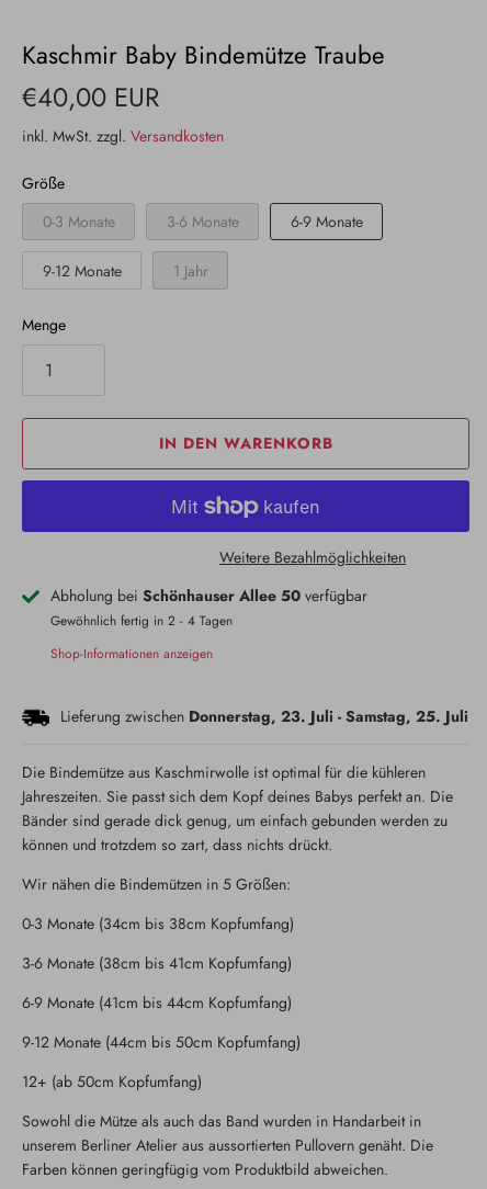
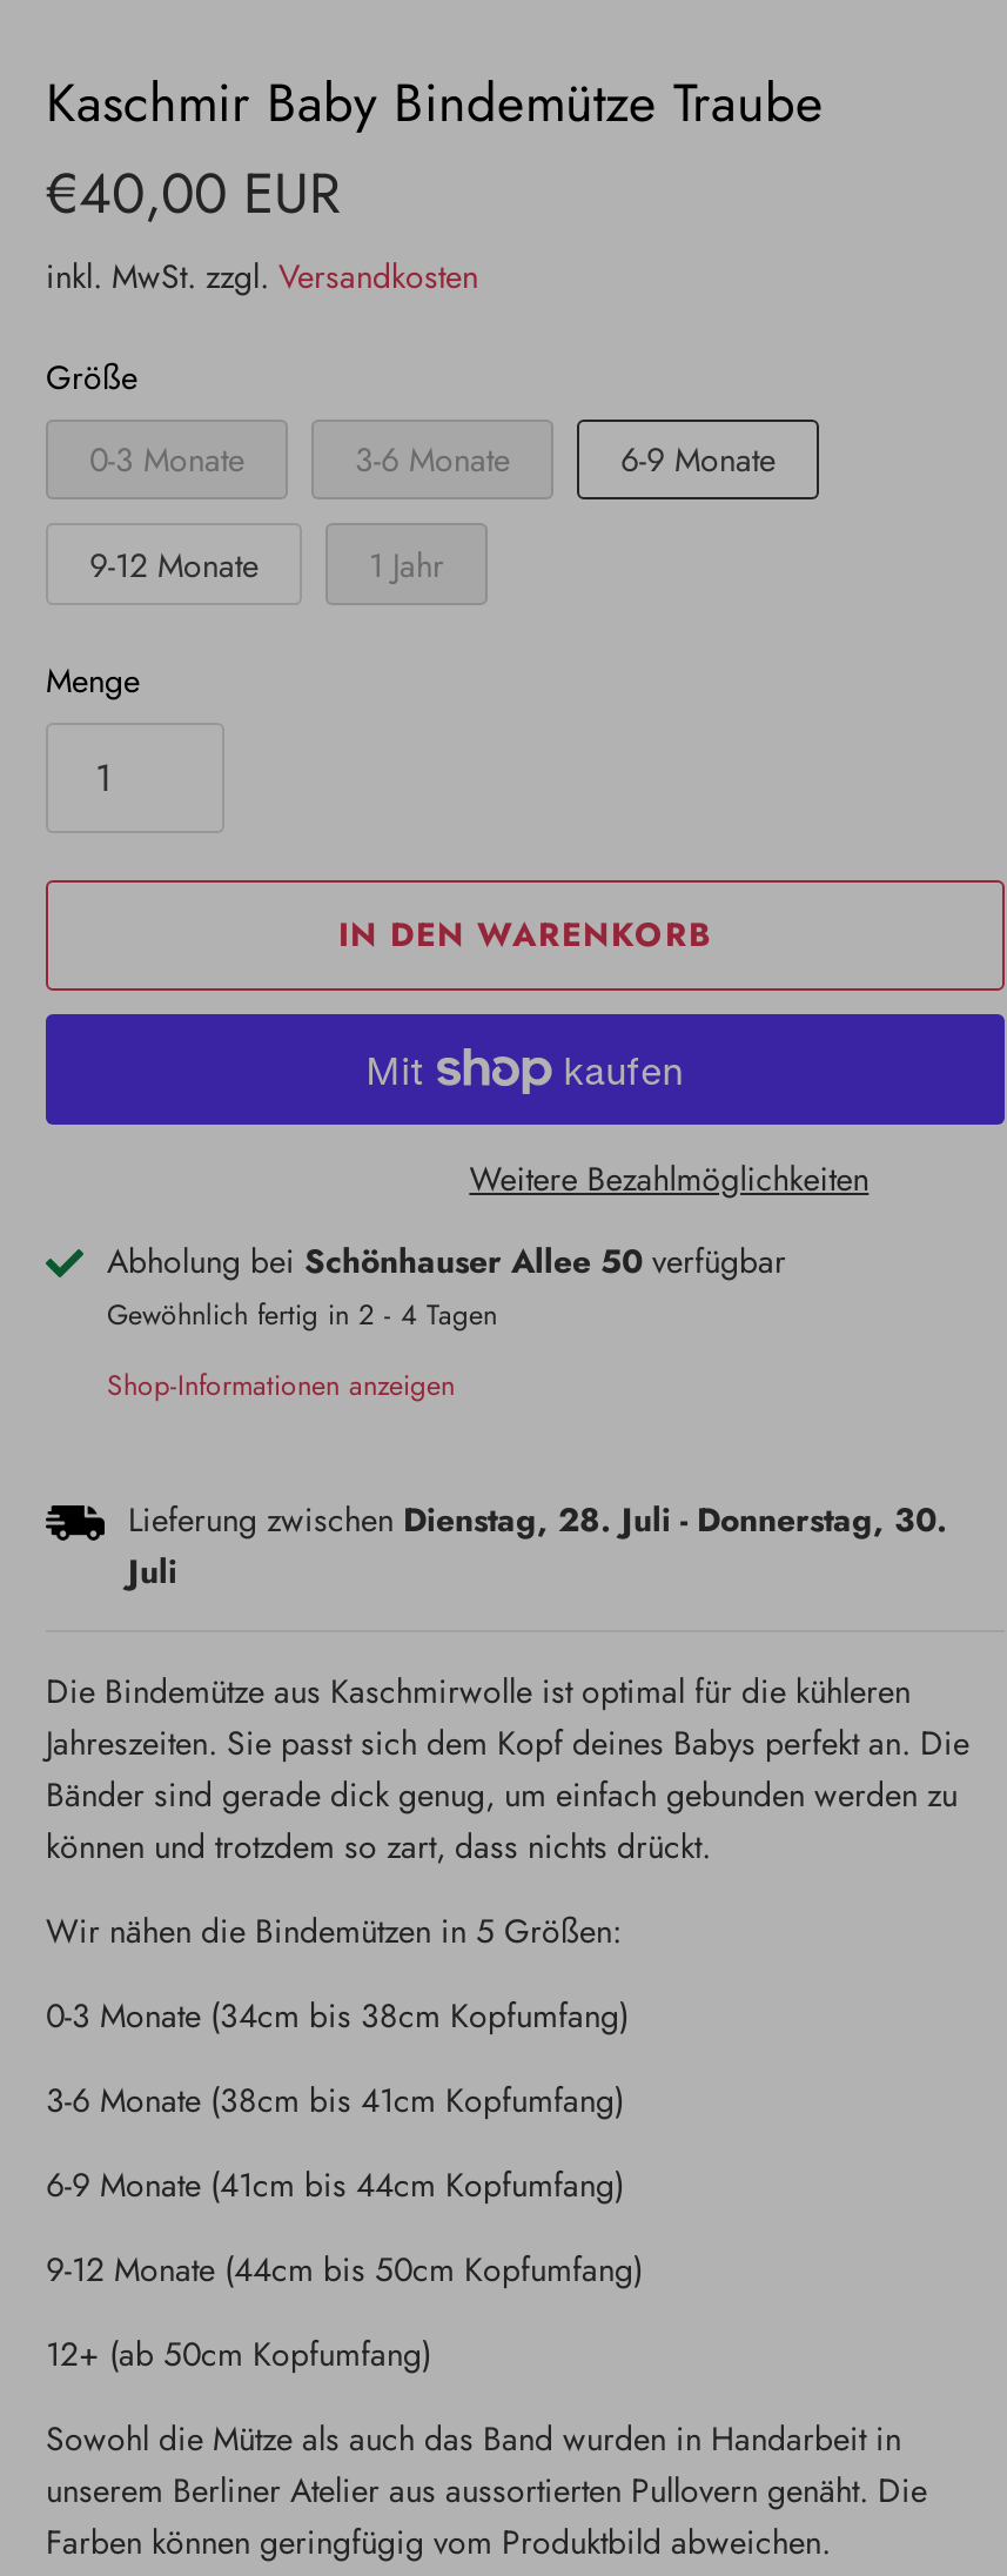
- Lieferung zwischen Donnerstag, 23. Juli - Samstag, 25. Juli
+ Lieferung zwischen Dienstag, 28. Juli - Donnerstag, 30.
+ Juli
